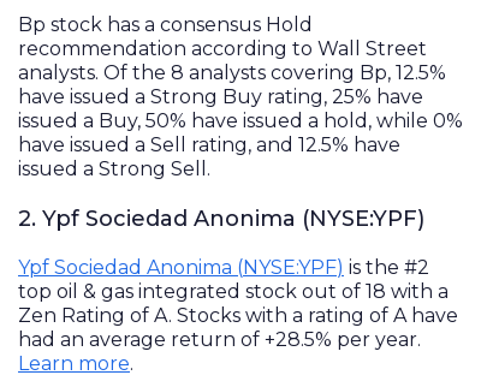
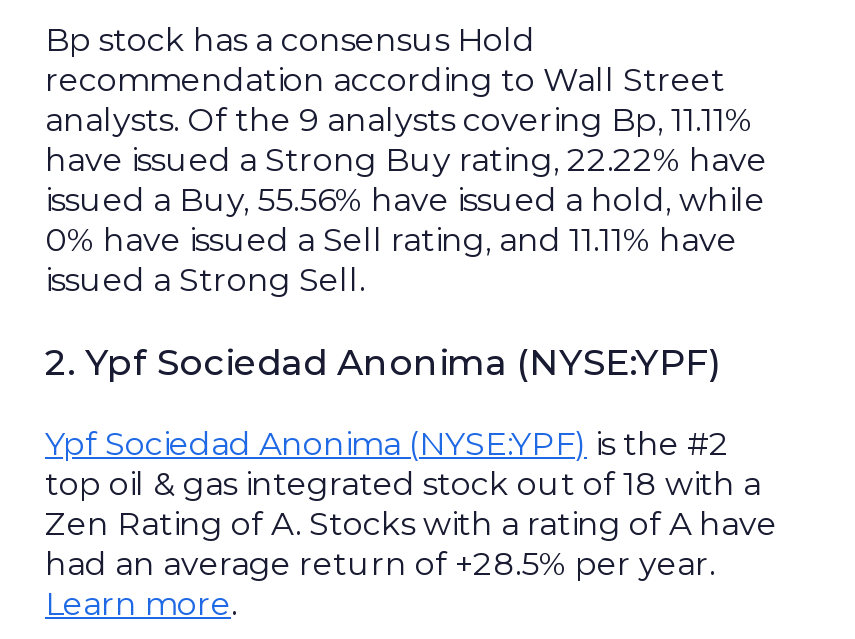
- analysts. Of the 8 analysts covering Bp, 12.5%
- have issued a Strong Buy rating, 25% have
- issued a Buy, 50% have issued a hold, while 0%
- have issued a Sell rating, and 12.5% have
+ analysts. Of the 9 analysts covering Bp, 11.11%
+ have issued a Strong Buy rating, 22.22% have
+ issued a Buy, 55.56% have issued a hold, while
+ 0% have issued a Sell rating, and 11.11% have
